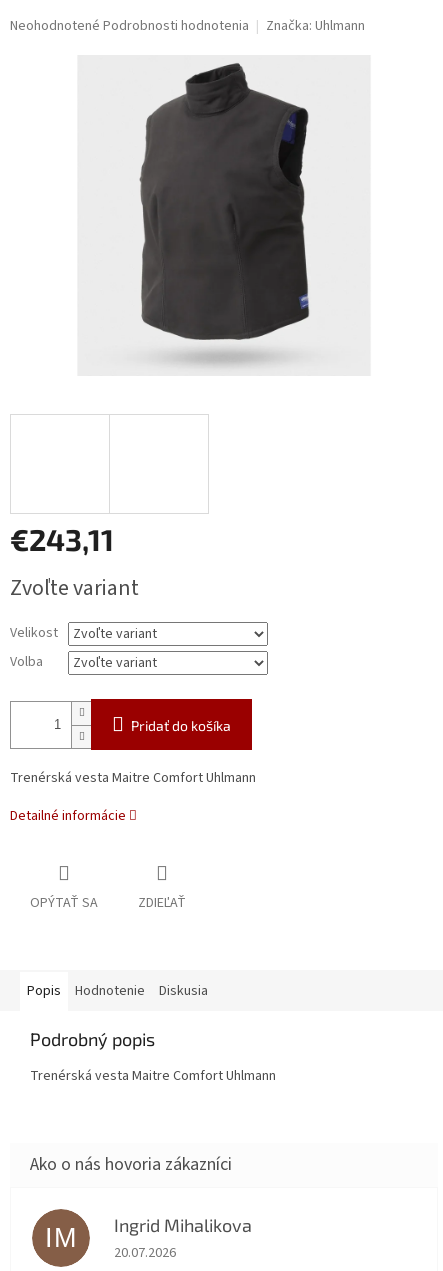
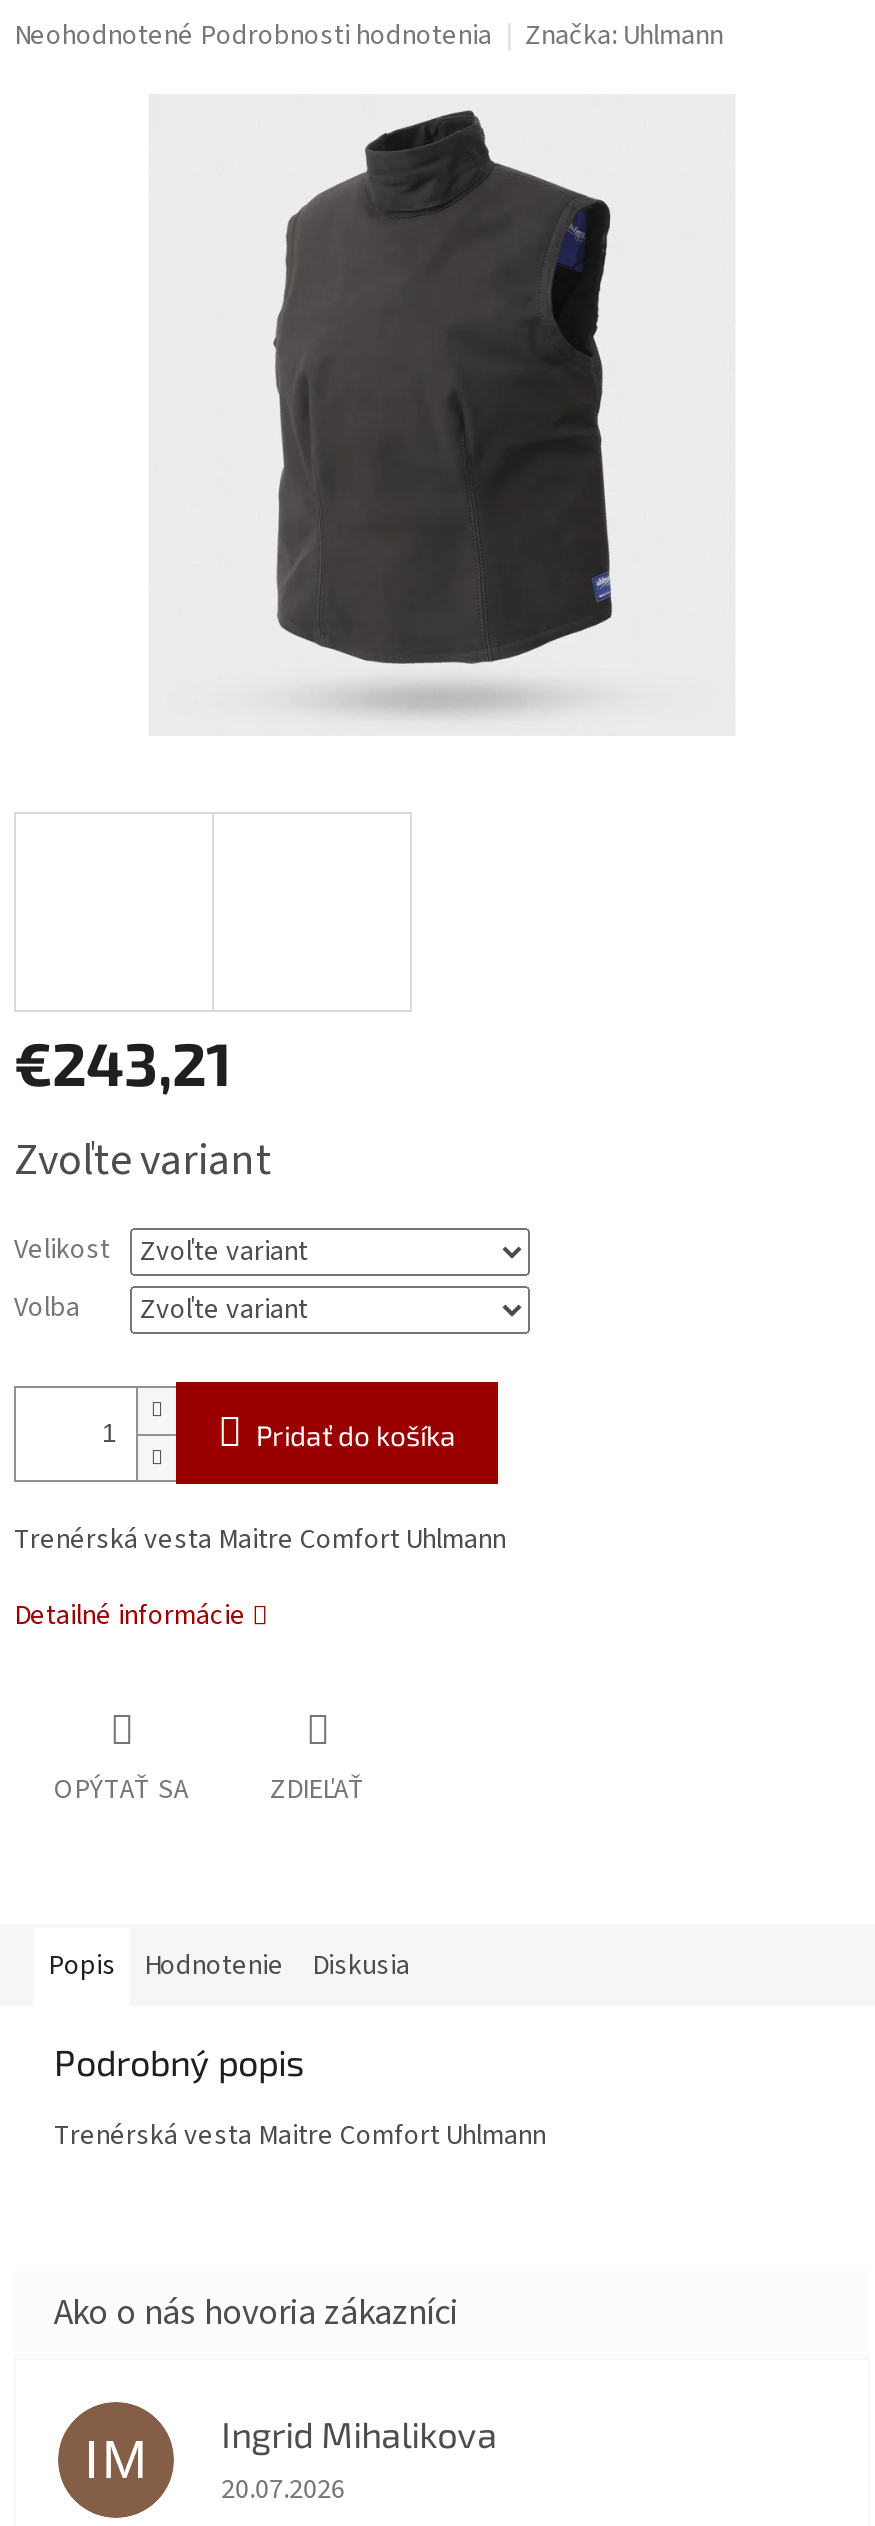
- €243,11
+ €243,21
